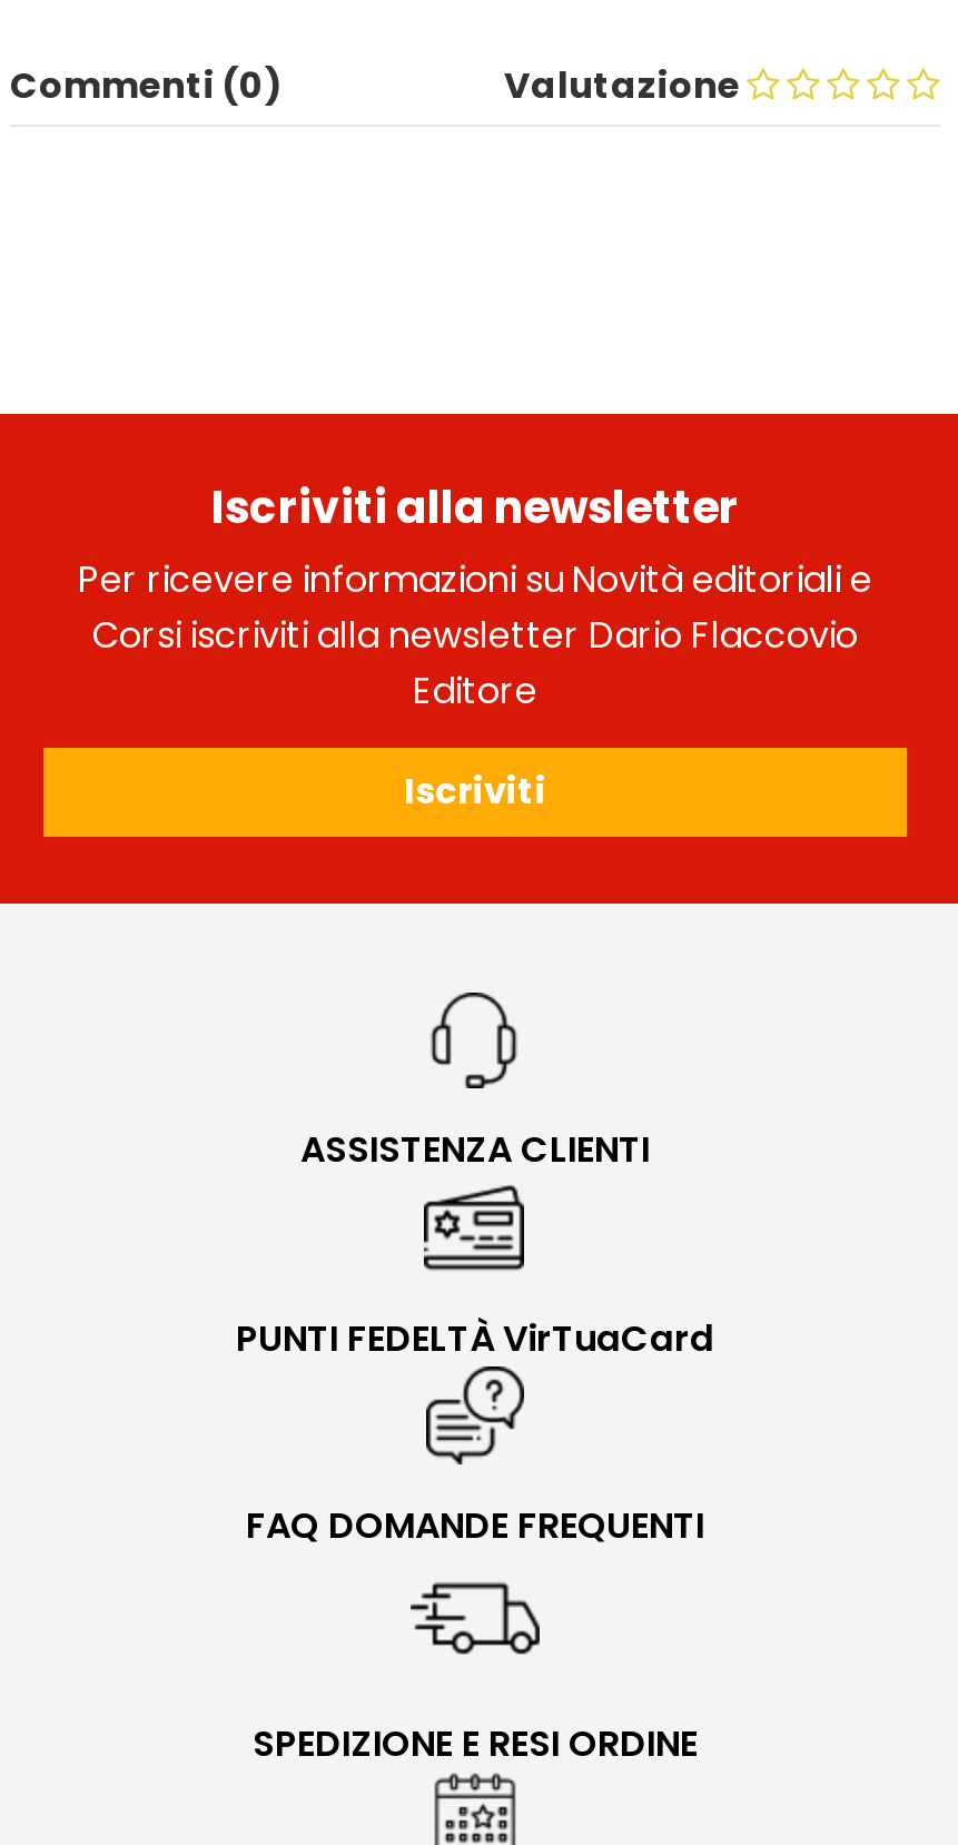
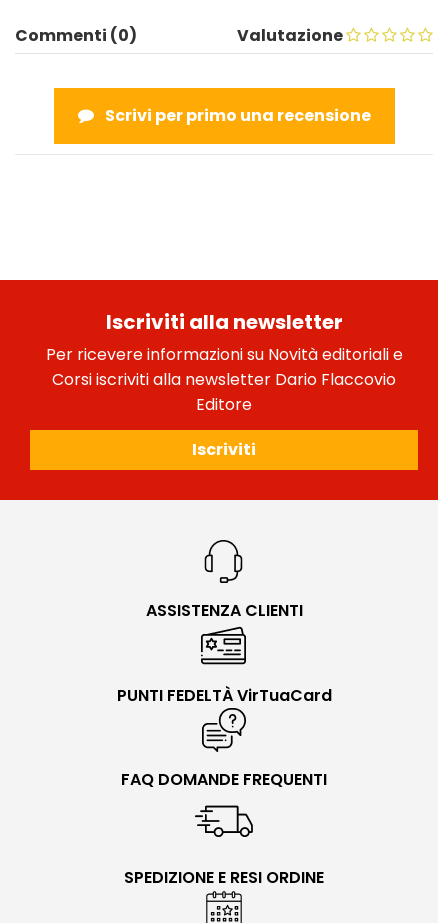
+ Scrivi per primo una recensione
